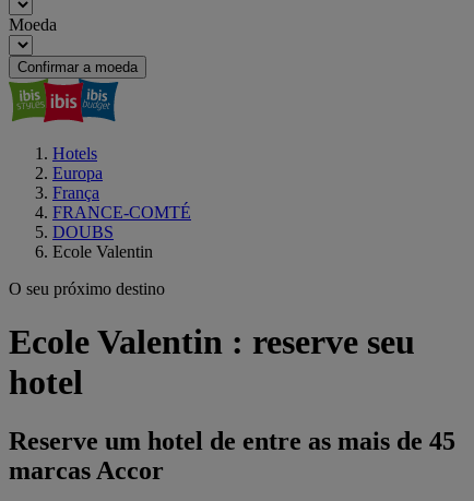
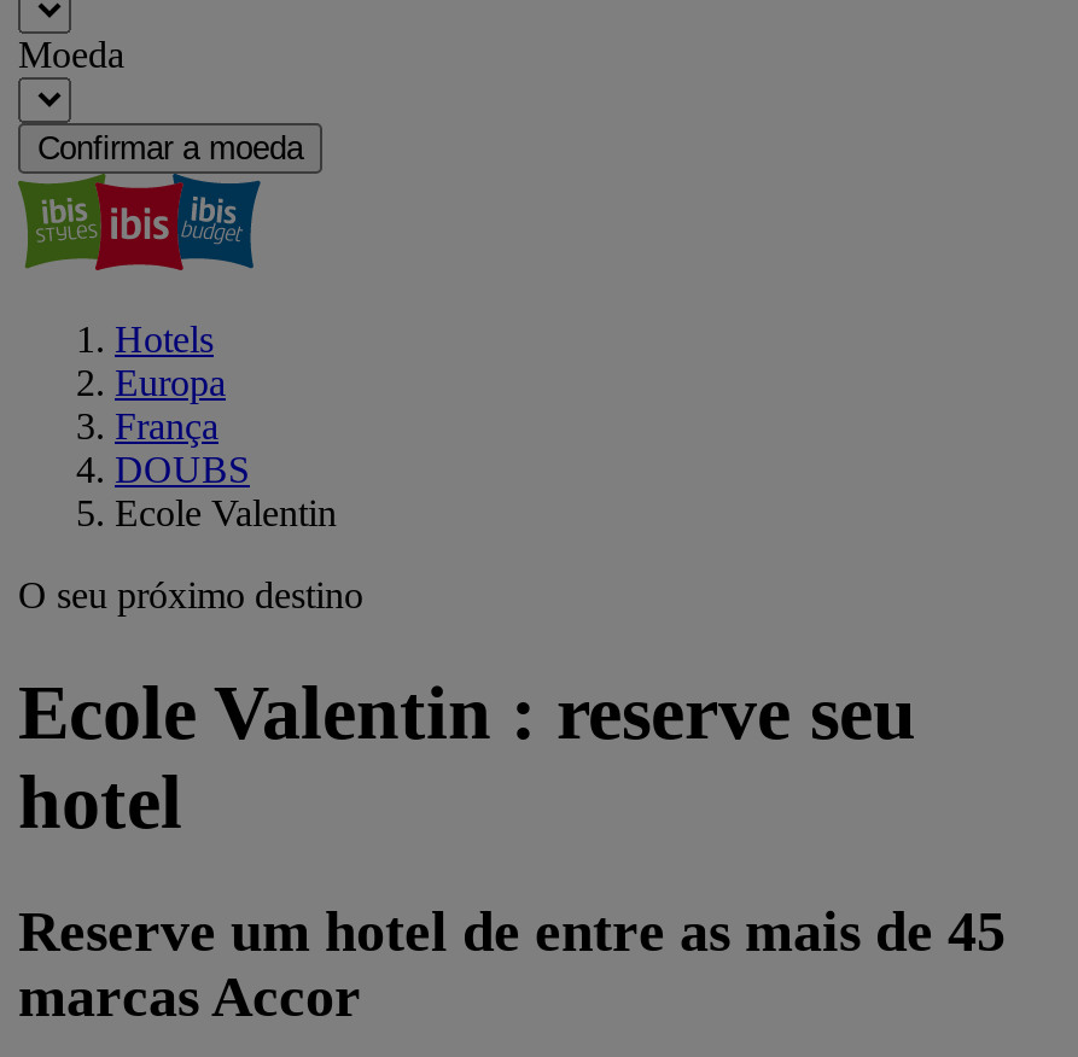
- FRANCE-COMTÉ
